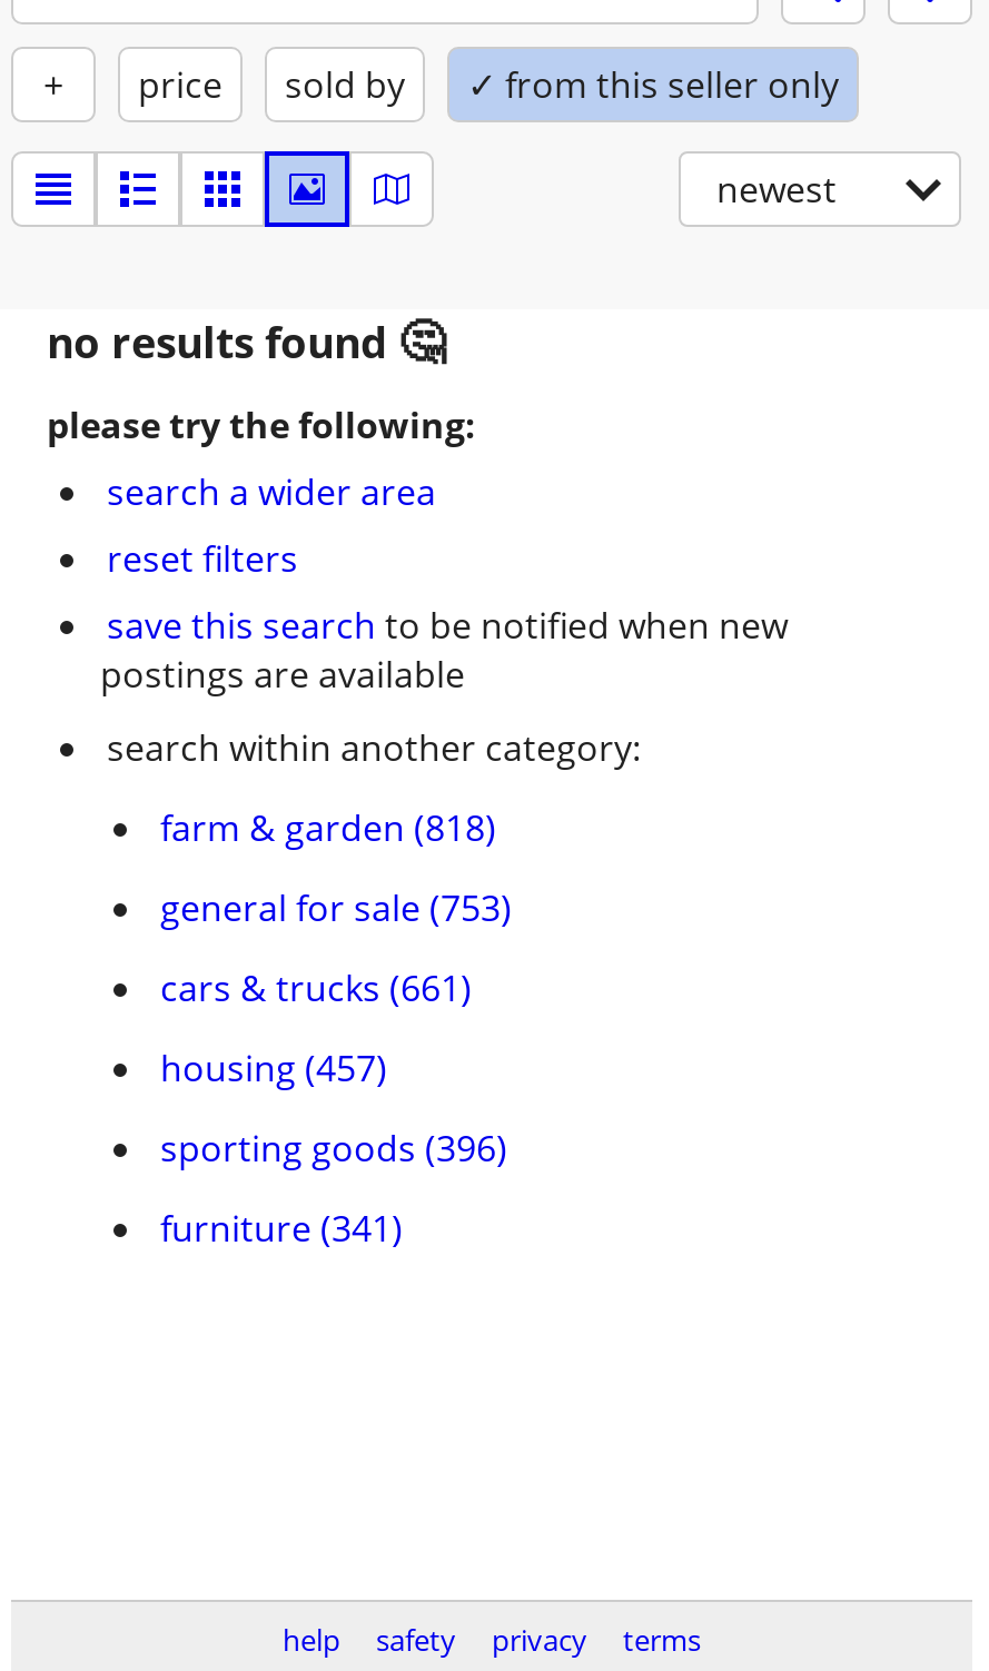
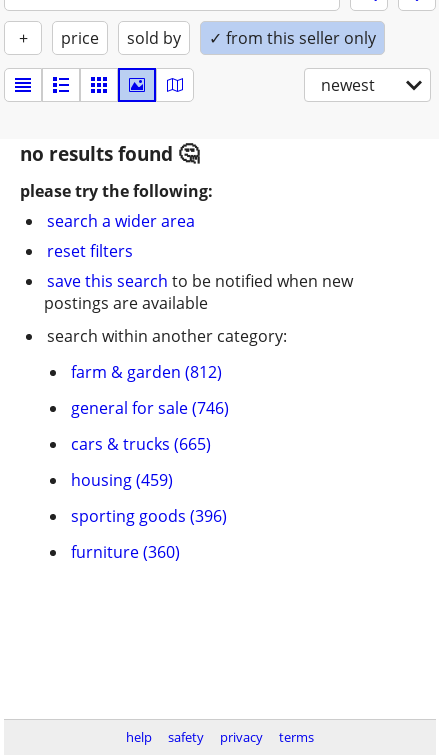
- farm & garden (818)
+ farm & garden (812)

- general for sale (753)
+ general for sale (746)

- cars & trucks (661)
+ cars & trucks (665)

- housing (457)
+ housing (459)

- furniture (341)
+ furniture (360)
